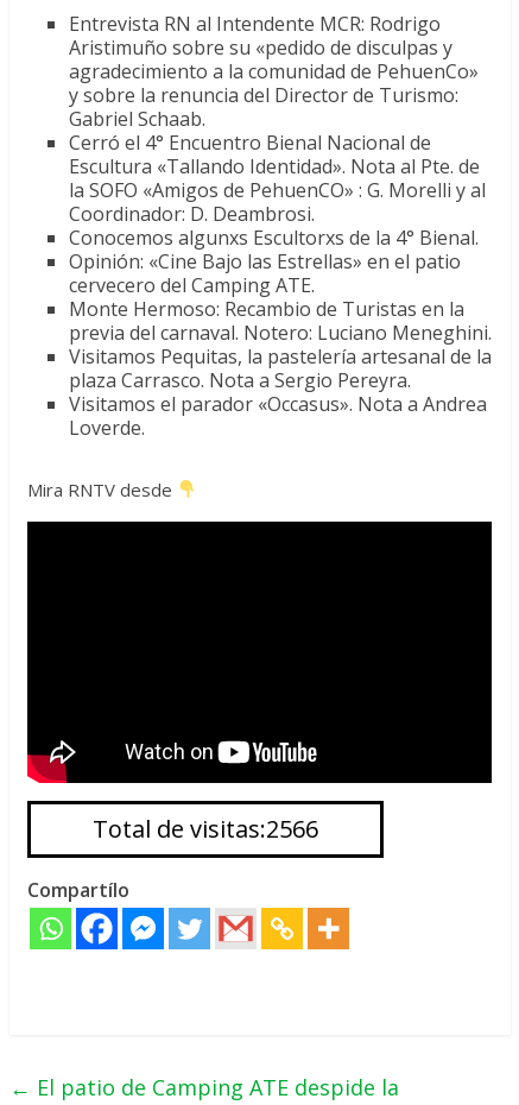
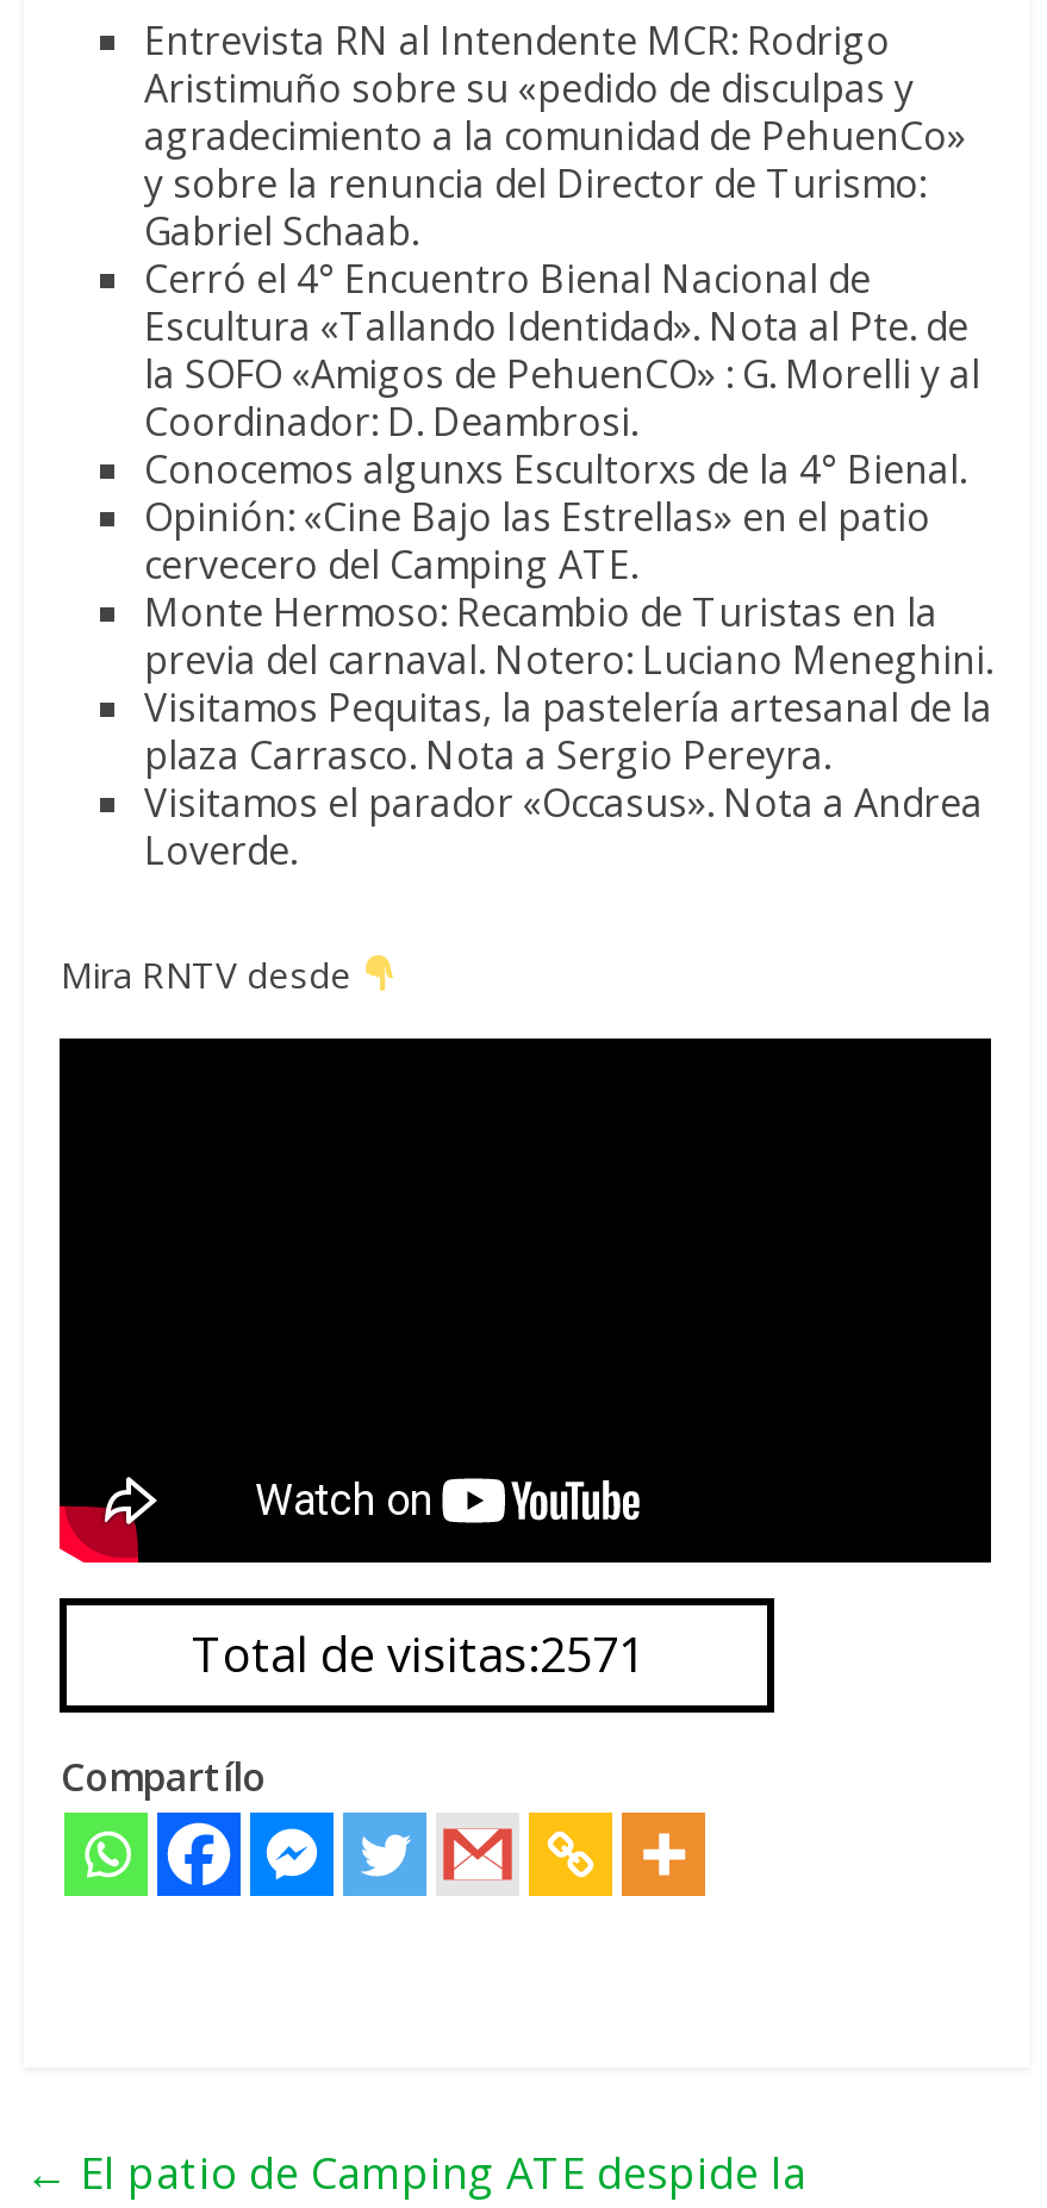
- Total de visitas:2566
+ Total de visitas:2571
